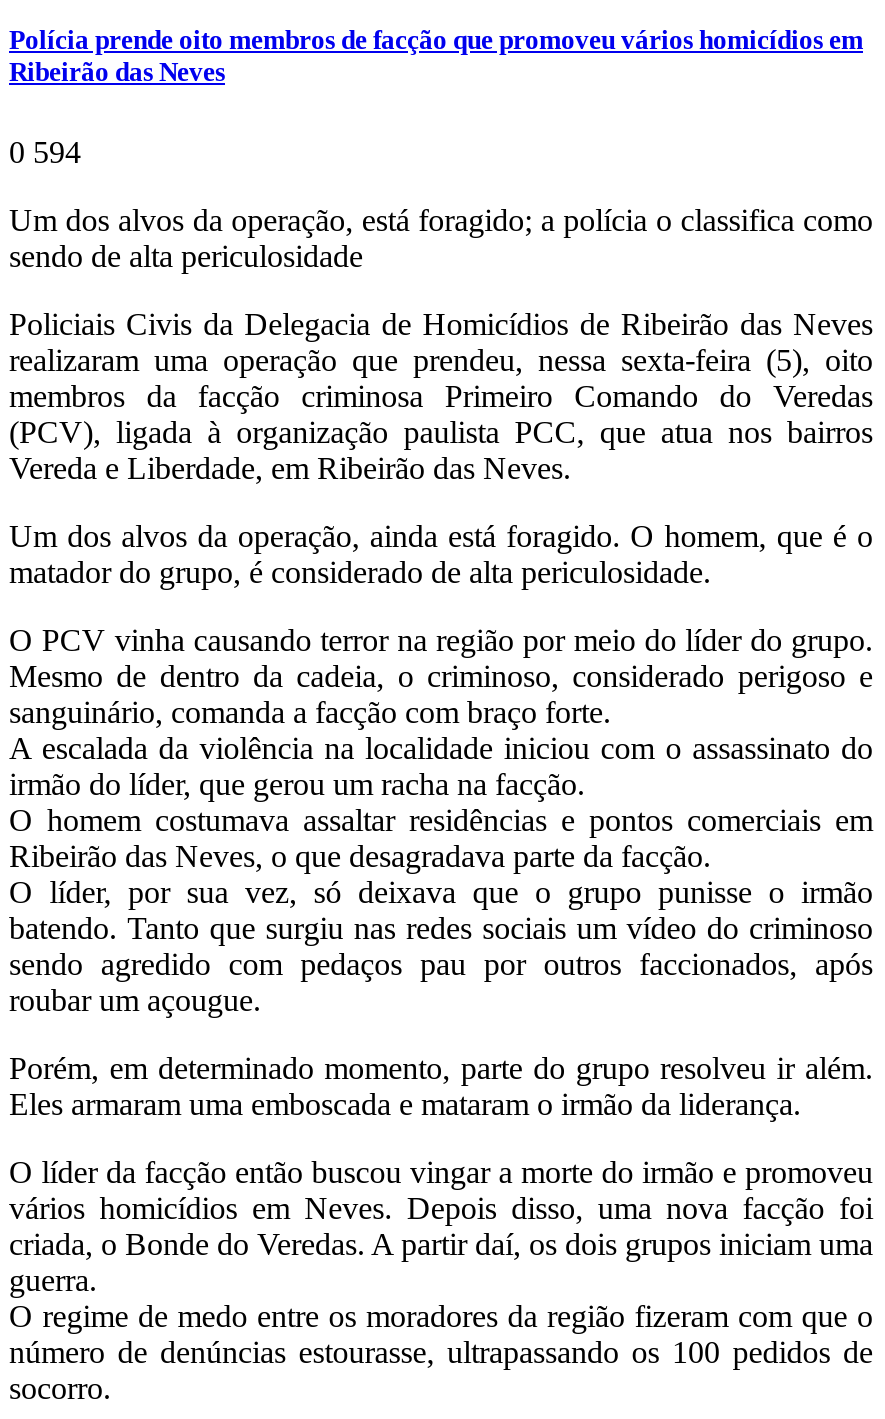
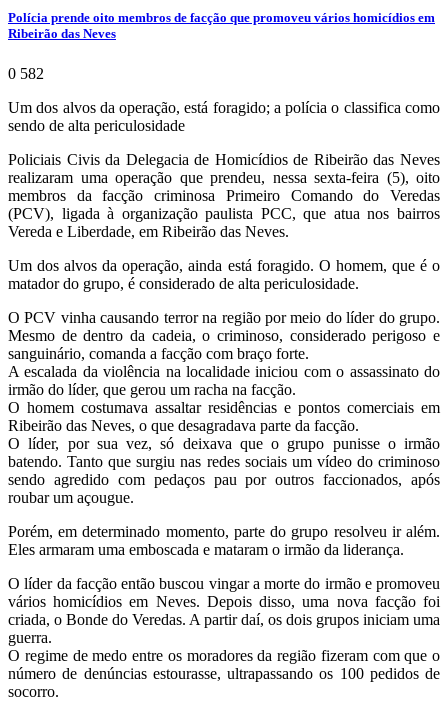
- 0 594
+ 0 582
